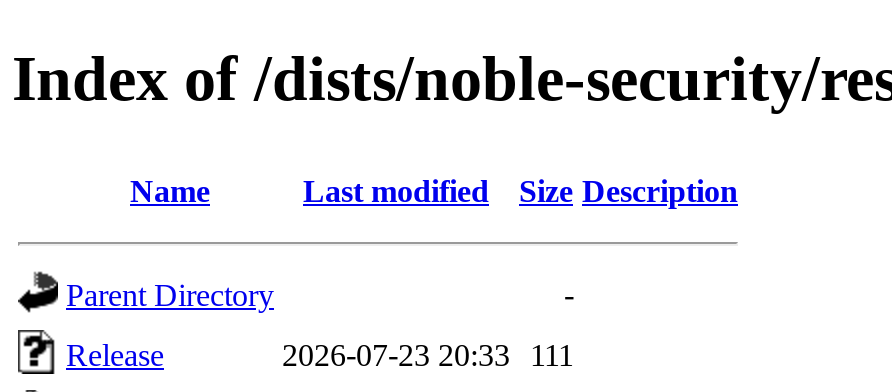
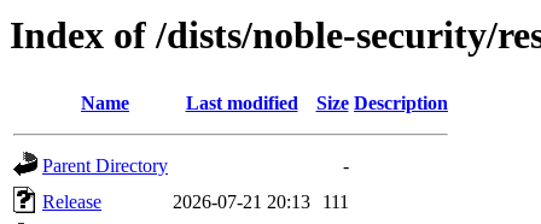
- 2026-07-23 20:33 111
+ 2026-07-21 20:13 111
